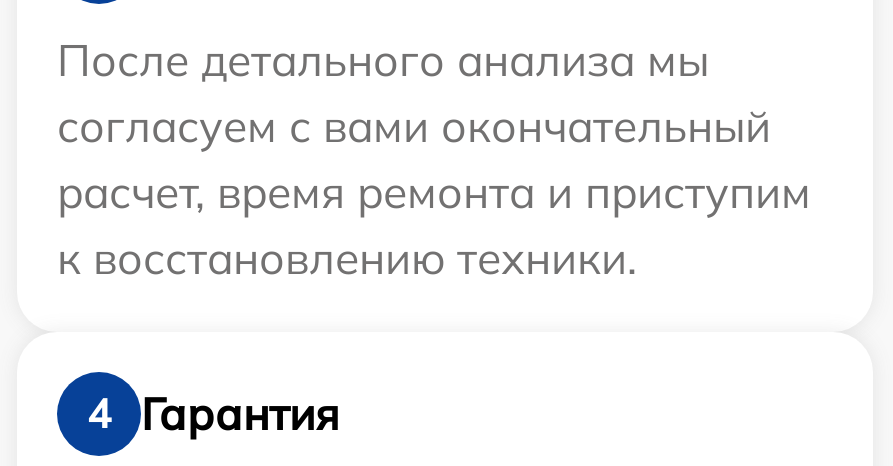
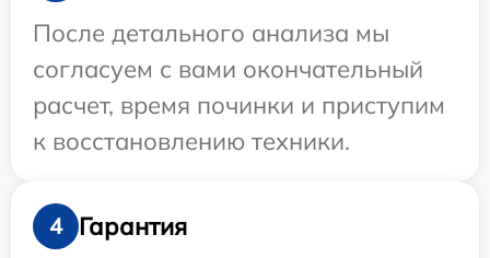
- расчет, время ремонта и приступим
+ расчет, время починки и приступим
